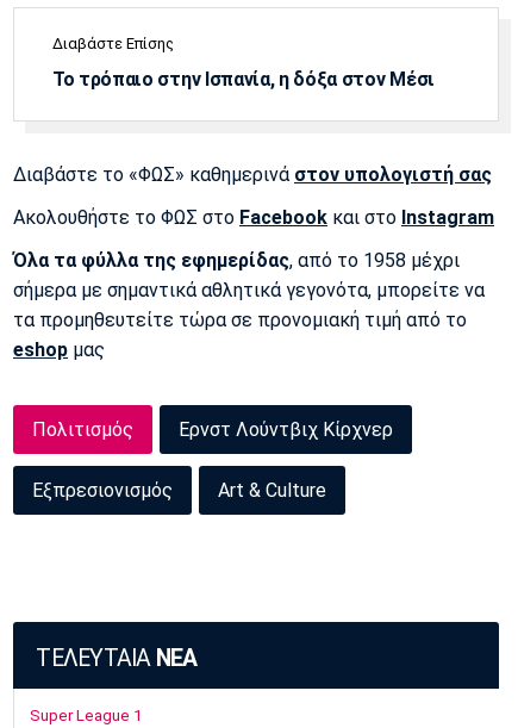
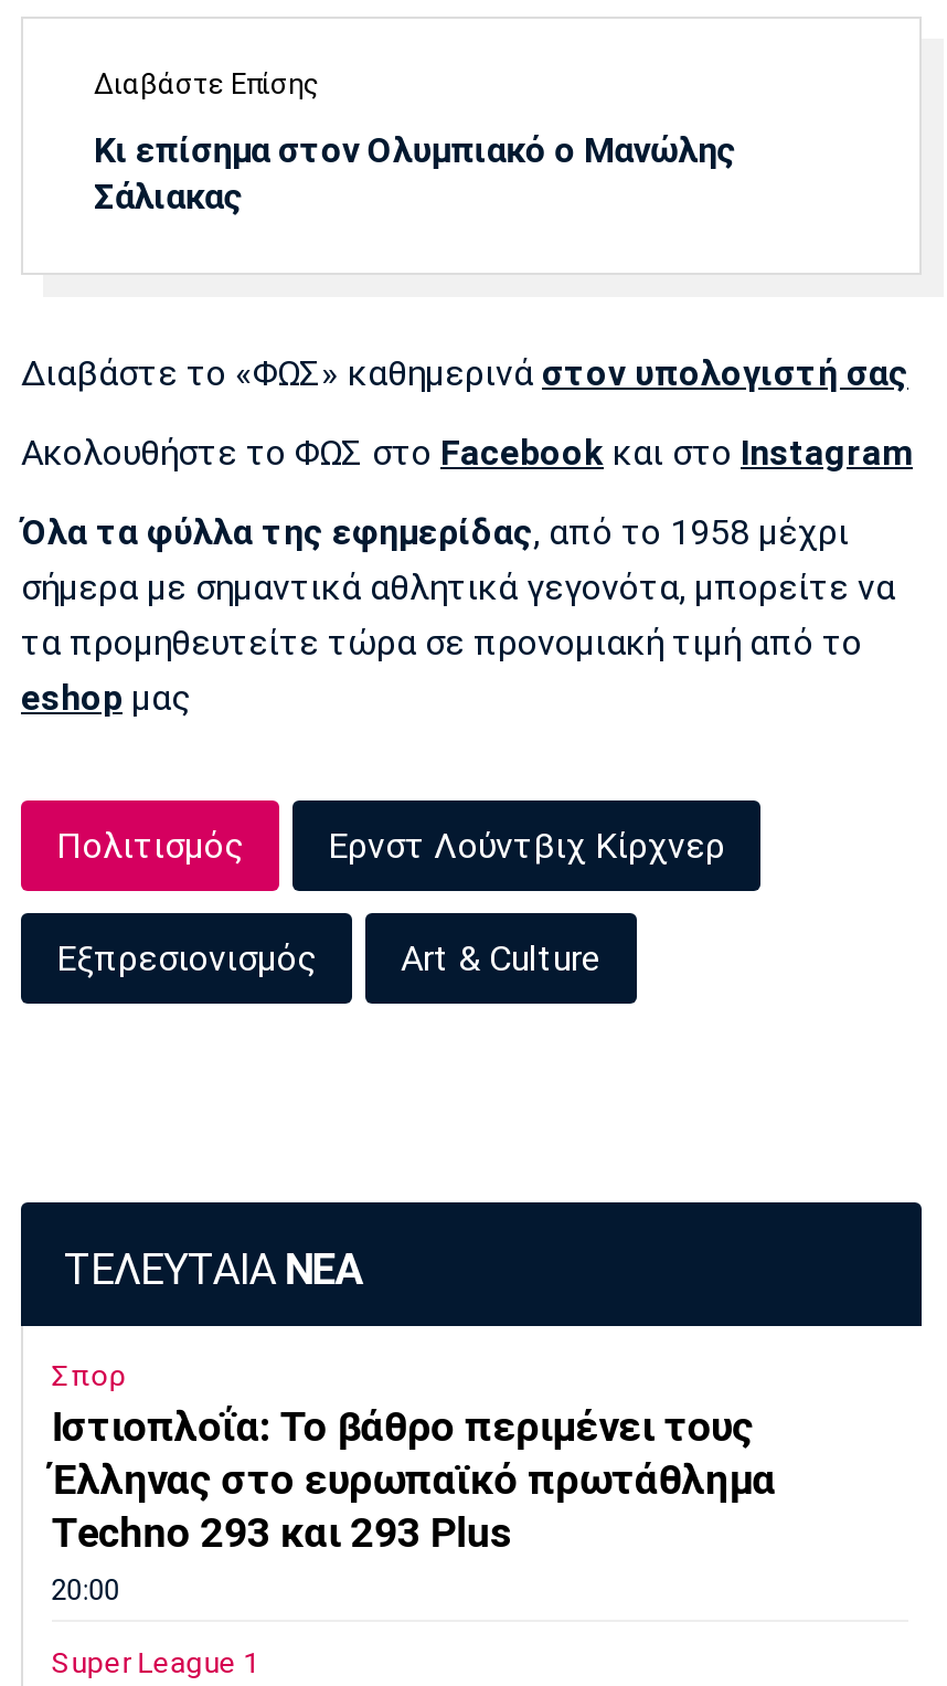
- Το τρόπαιο στην Ισπανία, η δόξα στον Μέσι
+ Κι επίσημα στον Ολυμπιακό ο Μανώλης
+ Σάλιακας

+ Σπορ
+ Ιστιοπλοΐα: Το βάθρο περιμένει τους
+ Έλληνας στο ευρωπαϊκό πρωτάθλημα
+ Techno 293 και 293 Plus
+ 20:00
